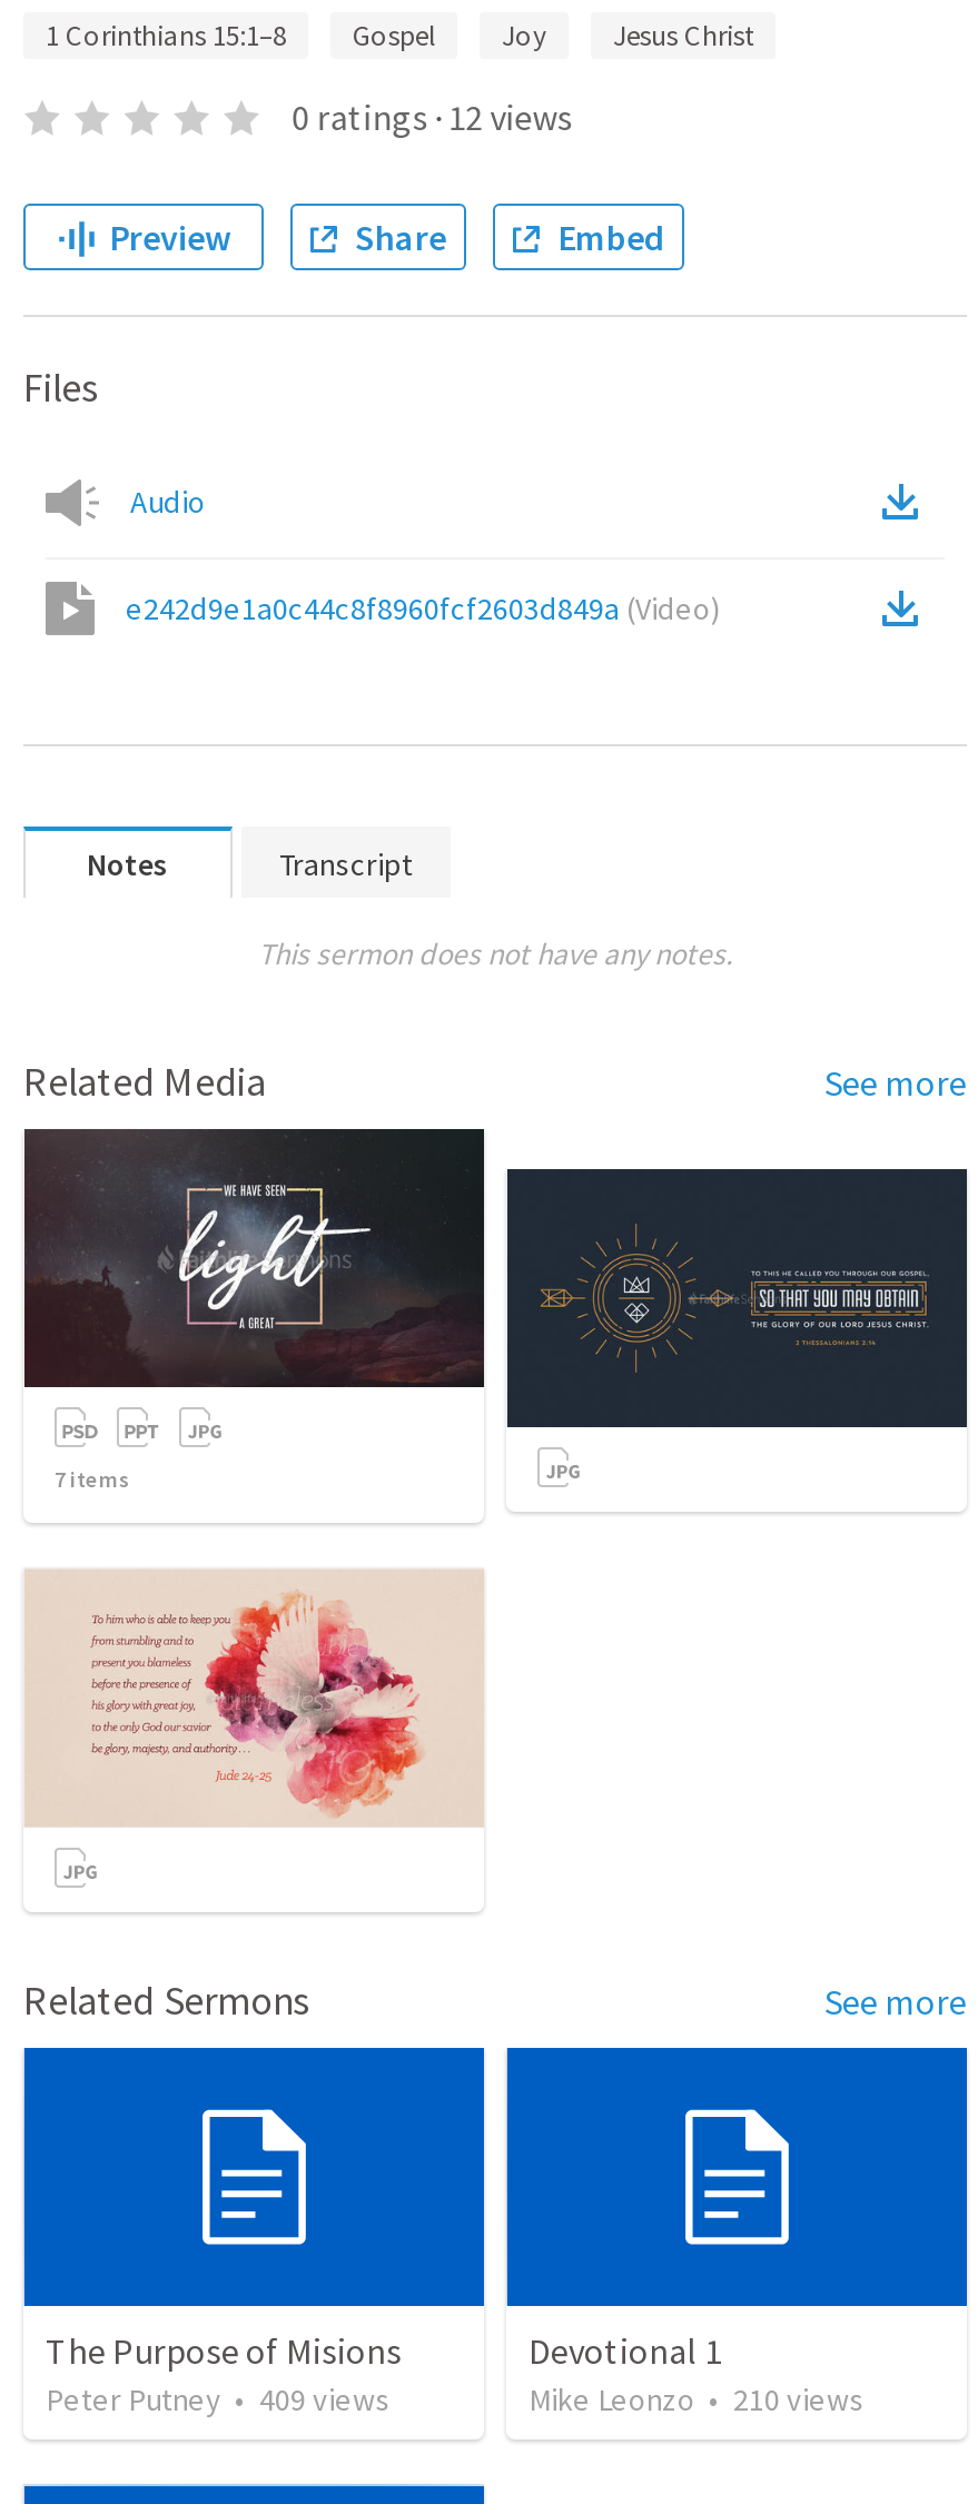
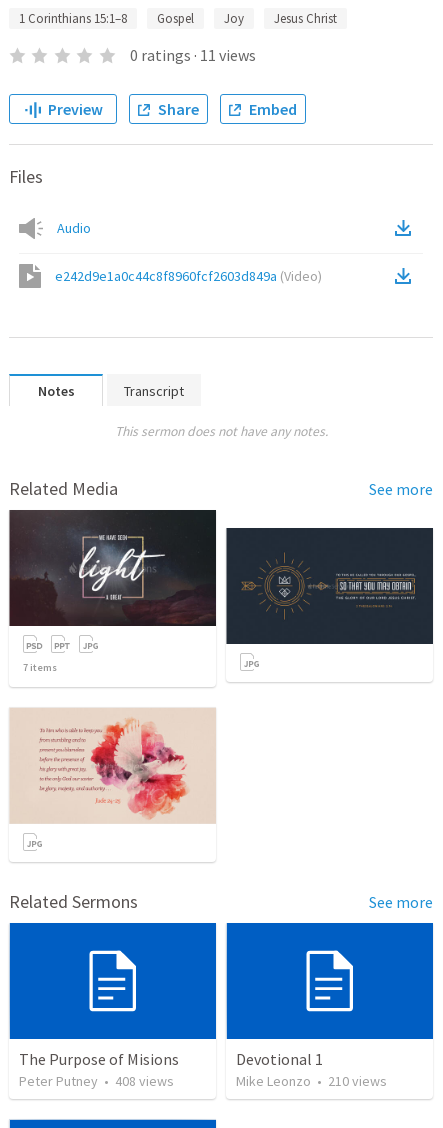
- 0 ratings · 12 views
+ 0 ratings · 11 views

- Peter Putney • 409 views
+ Peter Putney • 408 views
